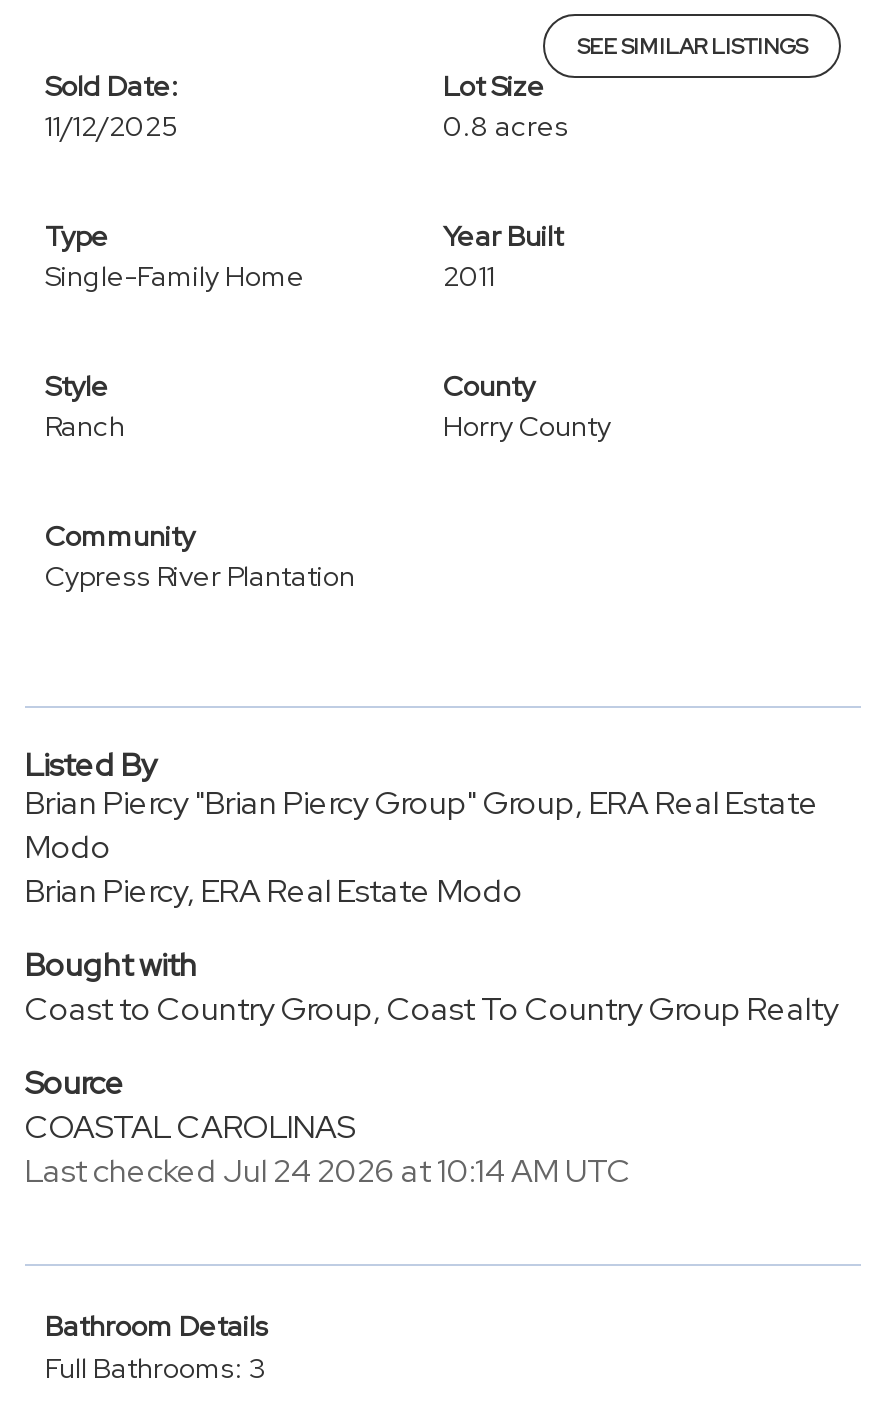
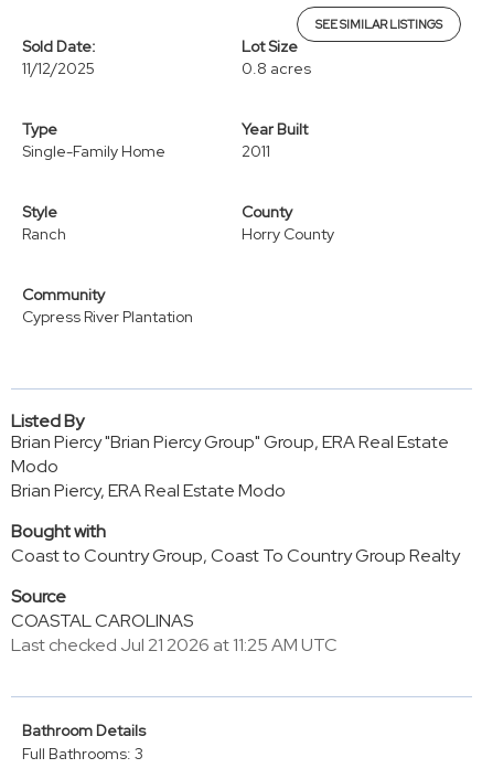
- Last checked Jul 24 2026 at 10:14 AM UTC
+ Last checked Jul 21 2026 at 11:25 AM UTC
